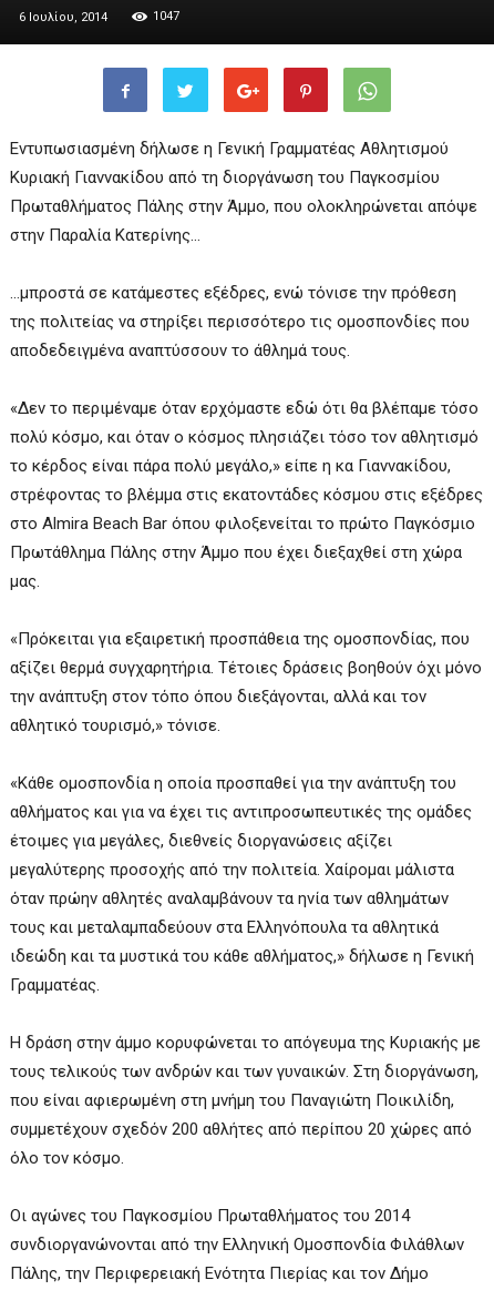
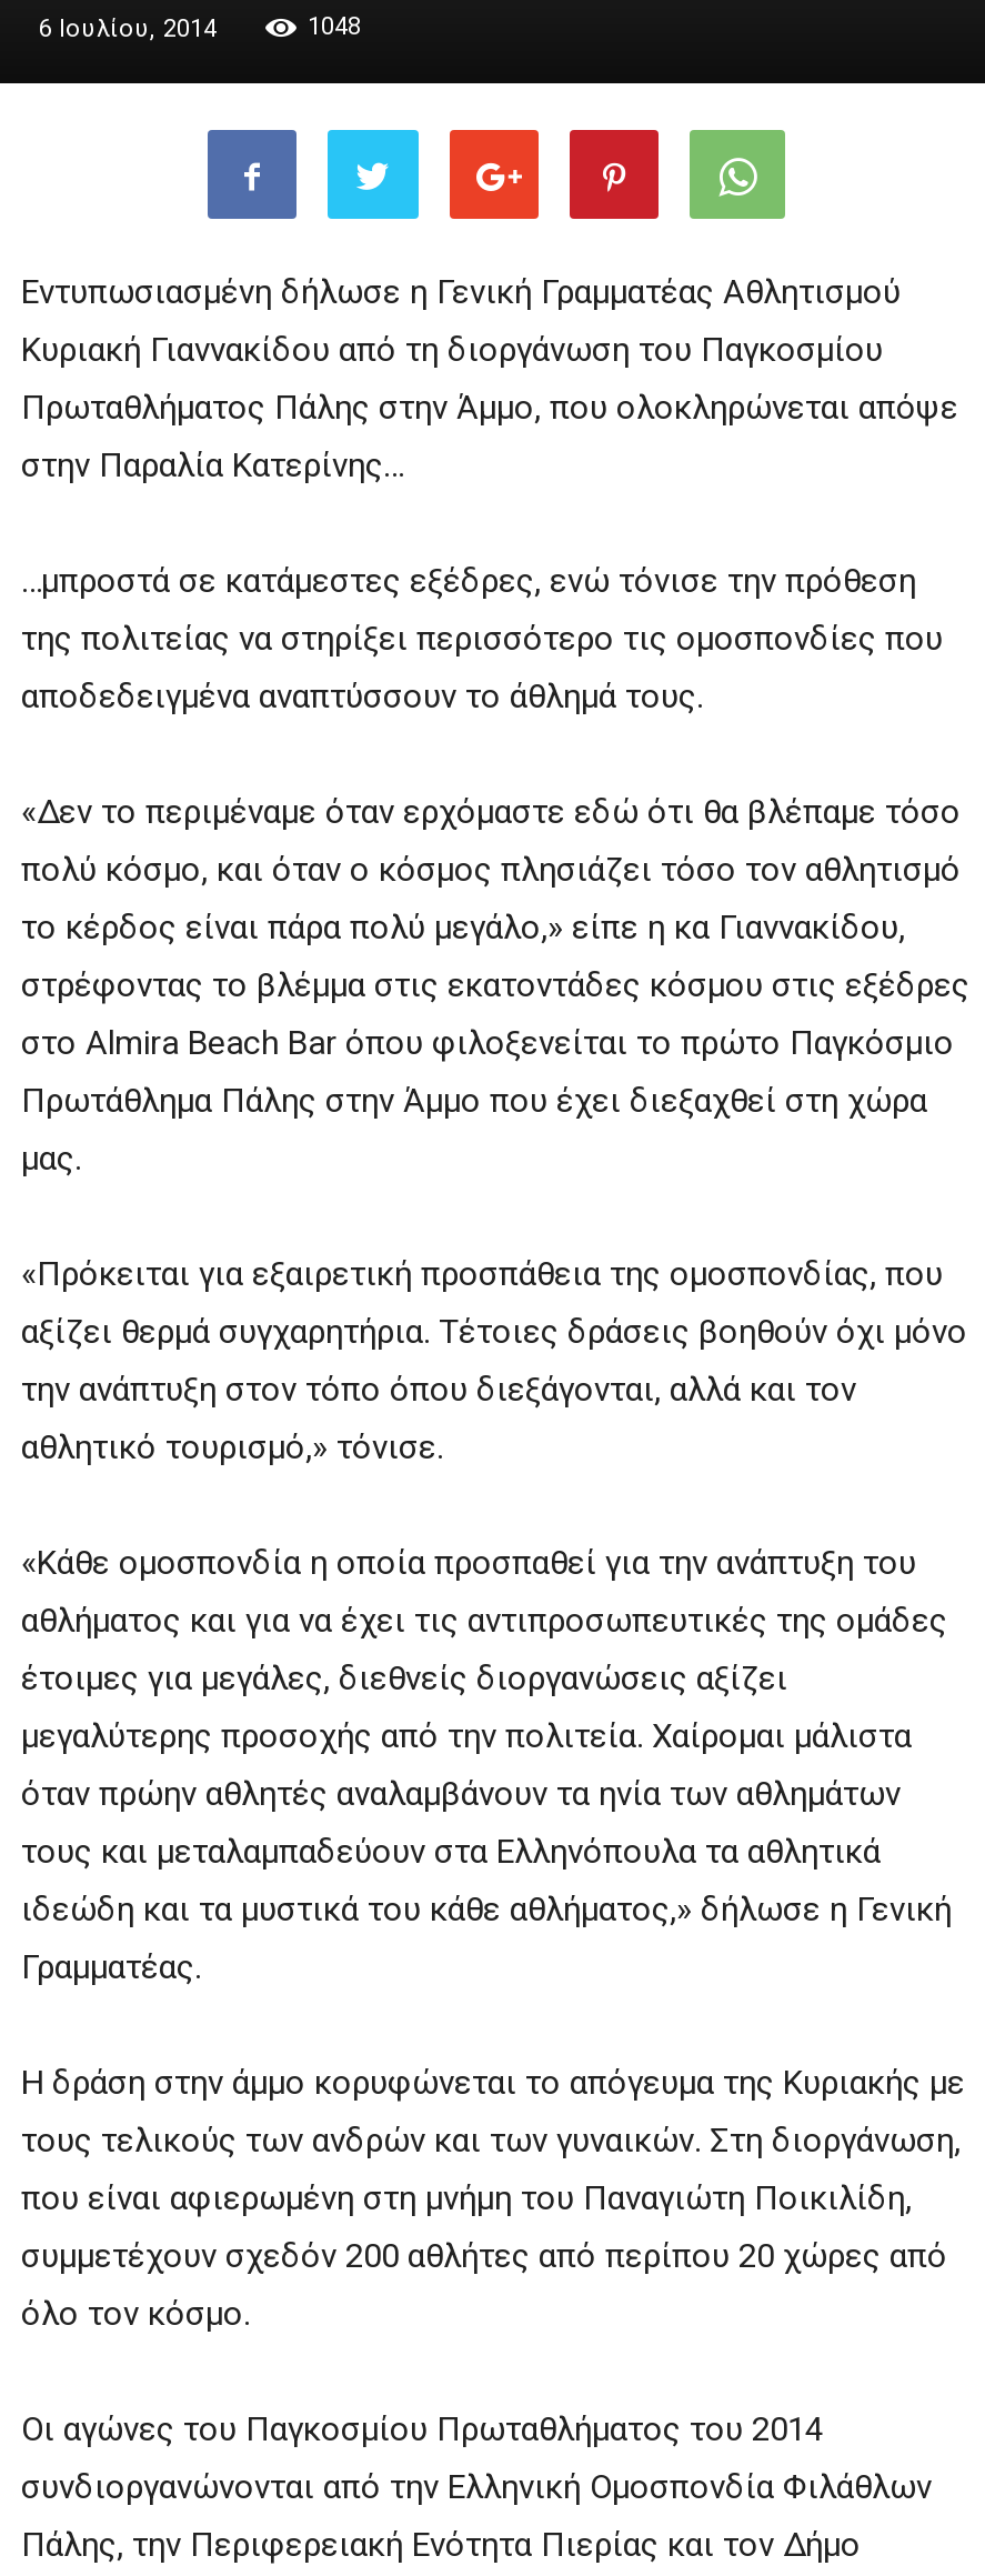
- 1047
+ 1048
